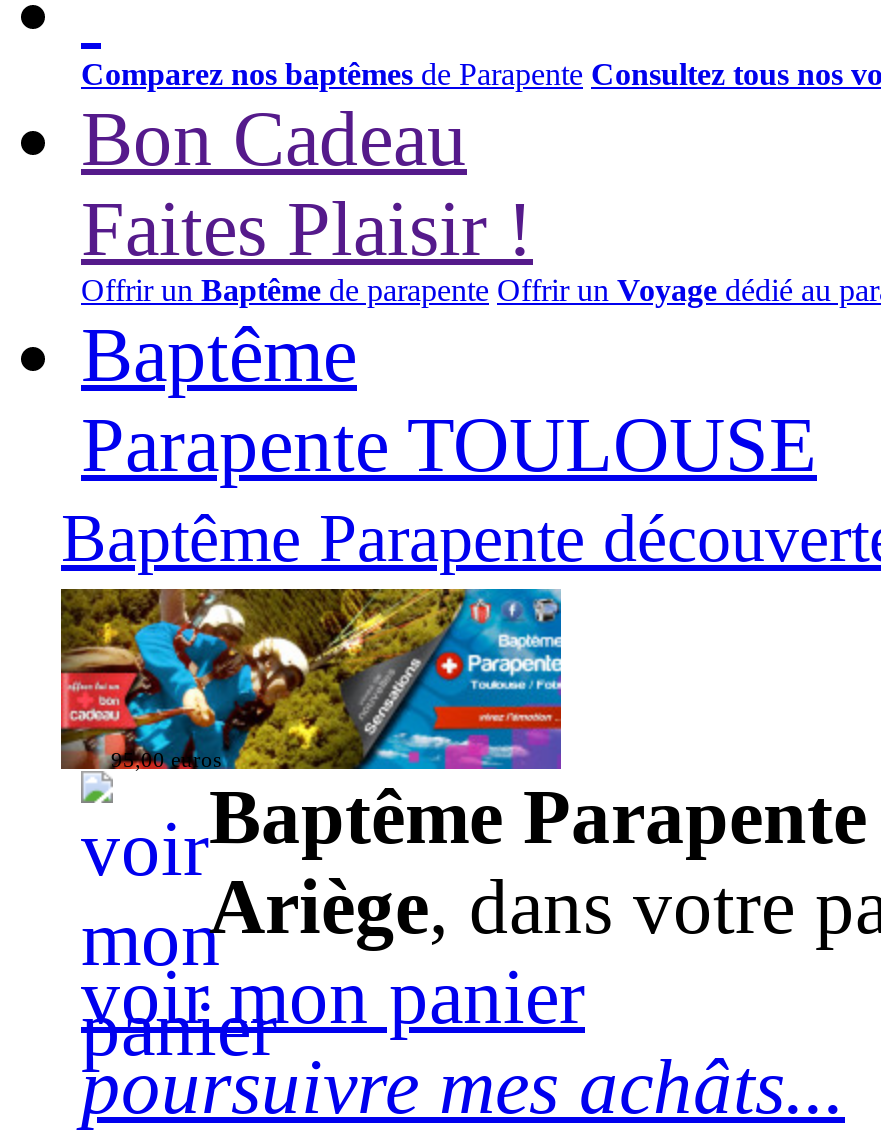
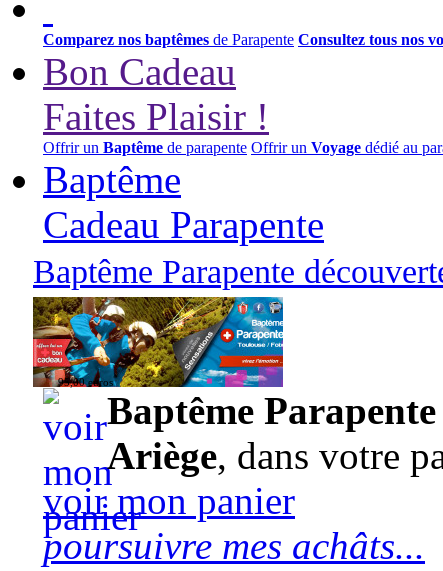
- Parapente TOULOUSE
+ Cadeau Parapente
